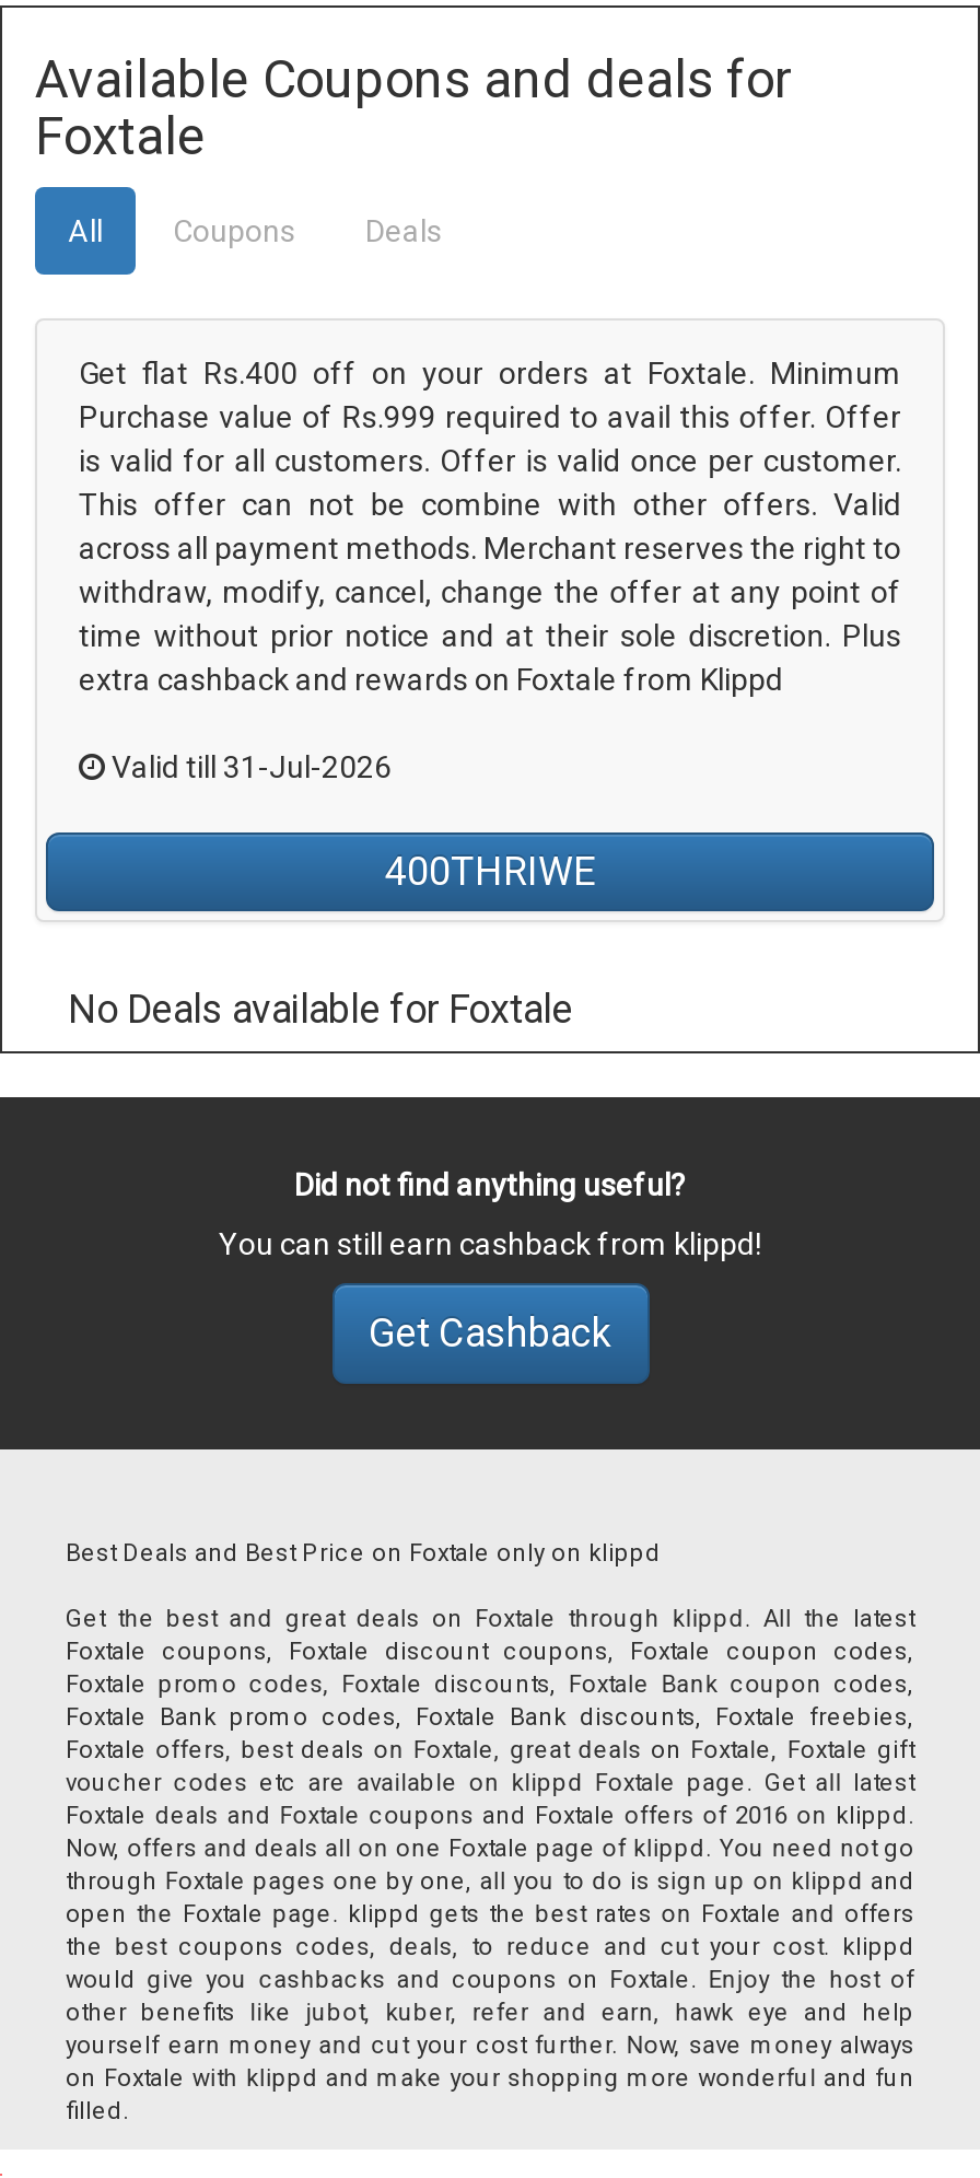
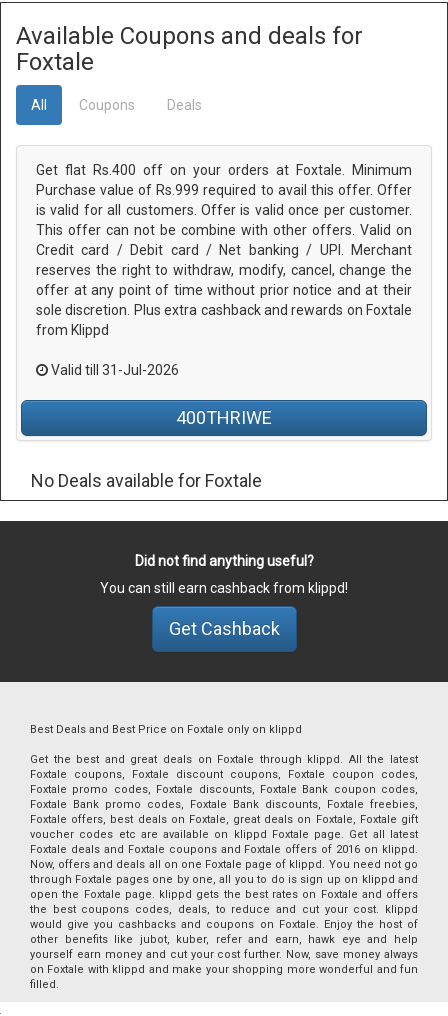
- This offer can not be combine with other offers. Valid
- across all payment methods. Merchant reserves the right to
- withdraw, modify, cancel, change the offer at any point of
- time without prior notice and at their sole discretion. Plus
- extra cashback and rewards on Foxtale from Klippd
+ This offer can not be combine with other offers. Valid on
+ Credit card / Debit card / Net banking / UPI. Merchant
+ reserves the right to withdraw, modify, cancel, change the
+ offer at any point of time without prior notice and at their
+ sole discretion. Plus extra cashback and rewards on Foxtale
+ from Klippd
